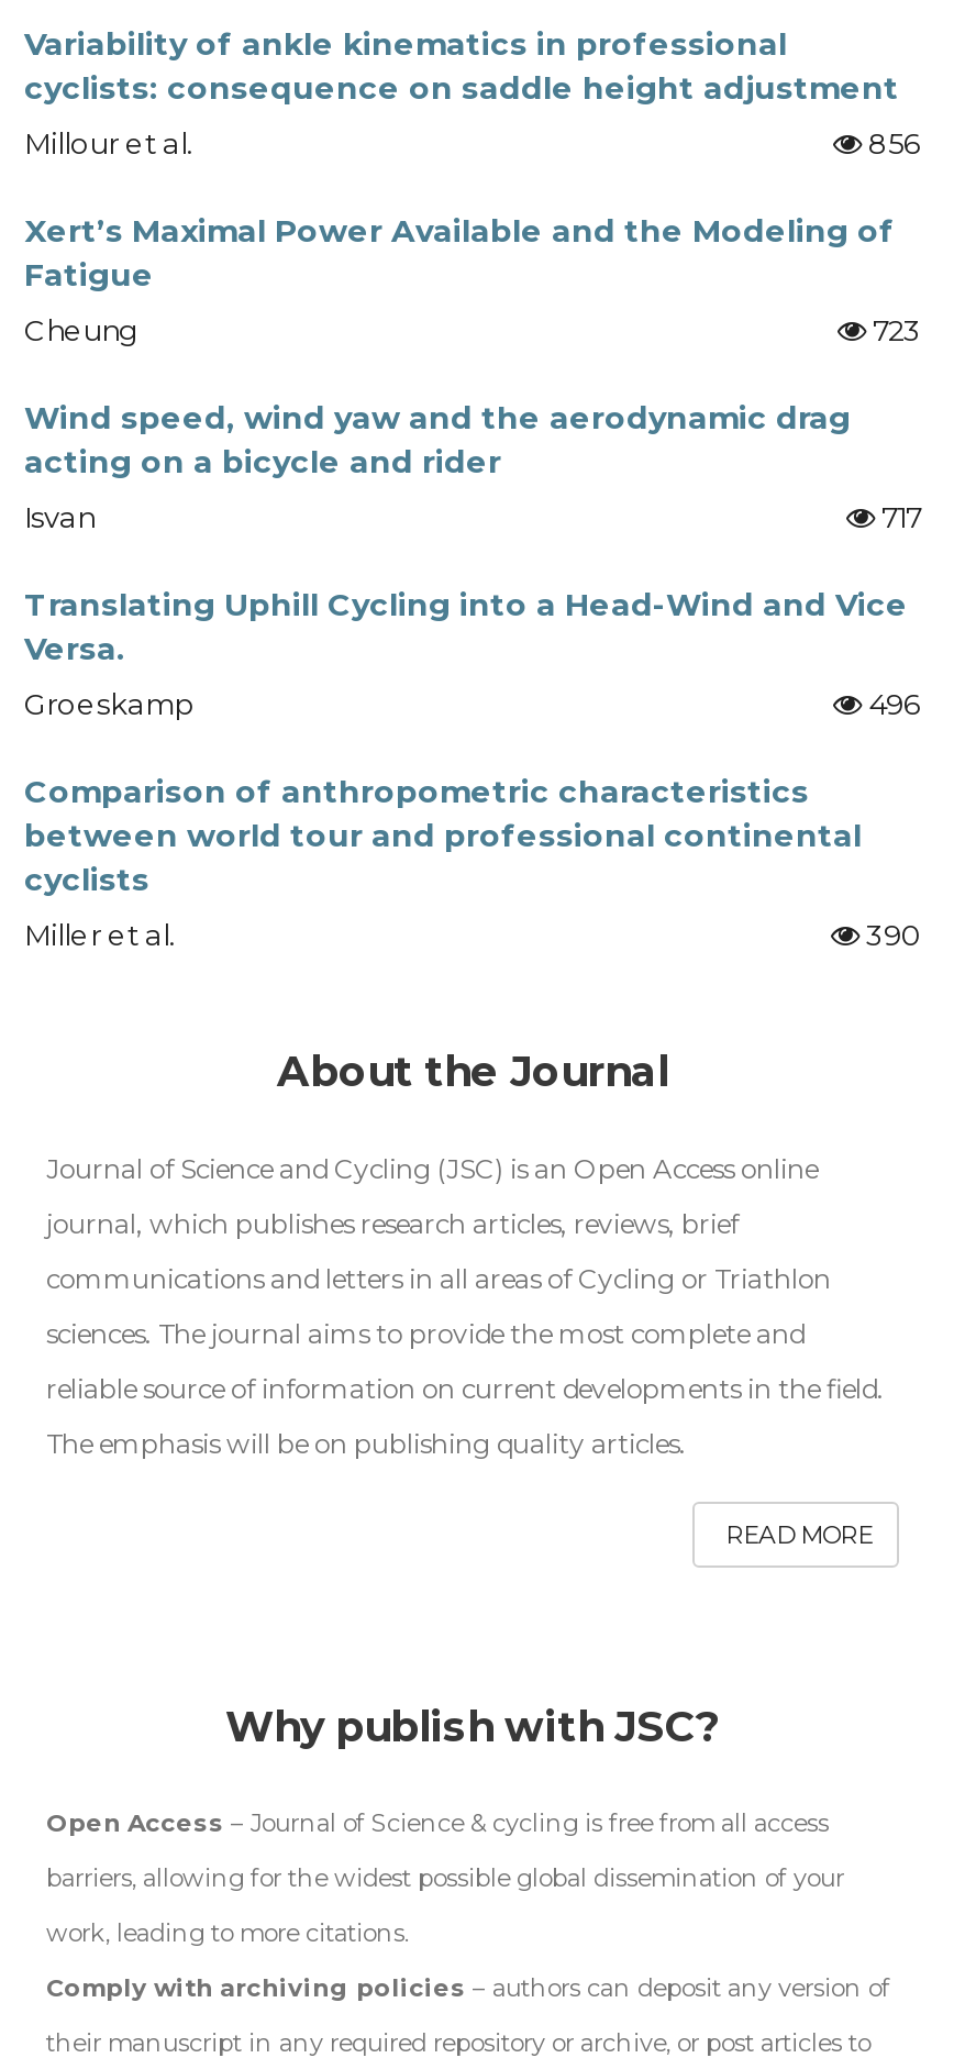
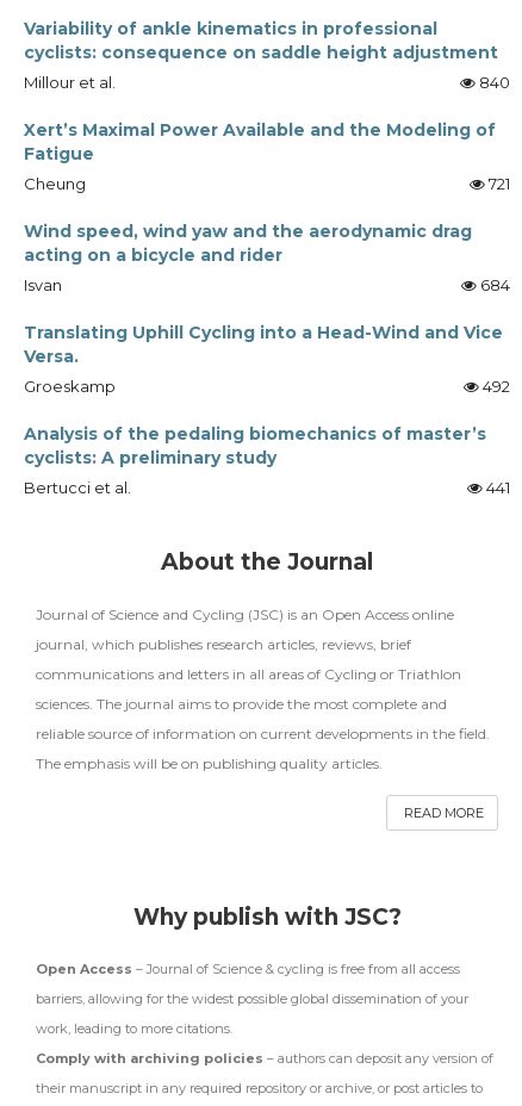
- 856
+ 840

- 723
+ 721

- 717
+ 684

- 496
+ 492

- Comparison of anthropometric characteristics
- between world tour and professional continental
- cyclists
- Miller et al.
- 390
+ Analysis of the pedaling biomechanics of master’s
+ cyclists: A preliminary study
+ Bertucci et al.
+ 441
